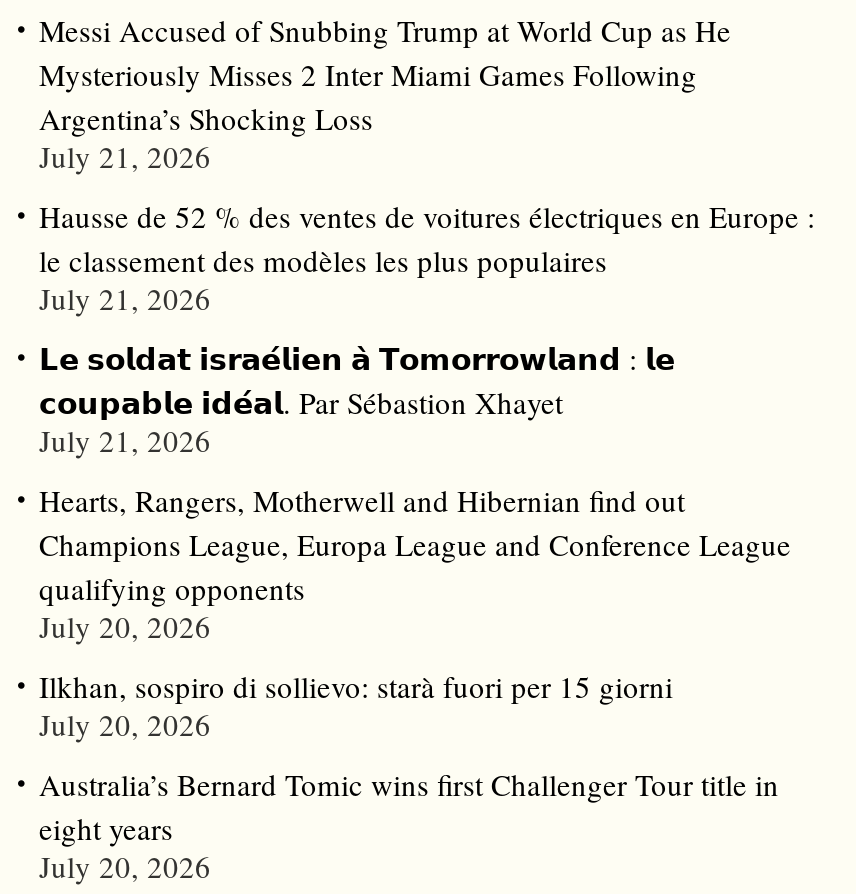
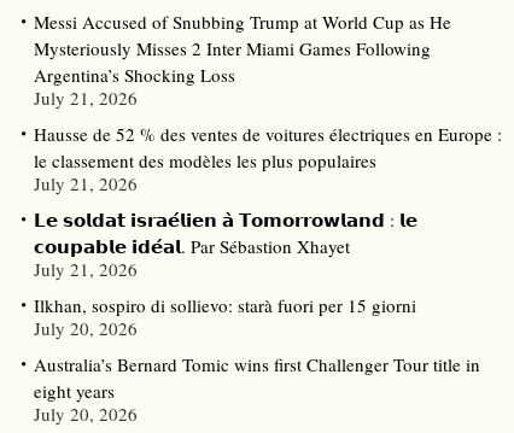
- Hearts, Rangers, Motherwell and Hibernian find out
- Champions League, Europa League and Conference League
- qualifying opponents
- July 20, 2026
